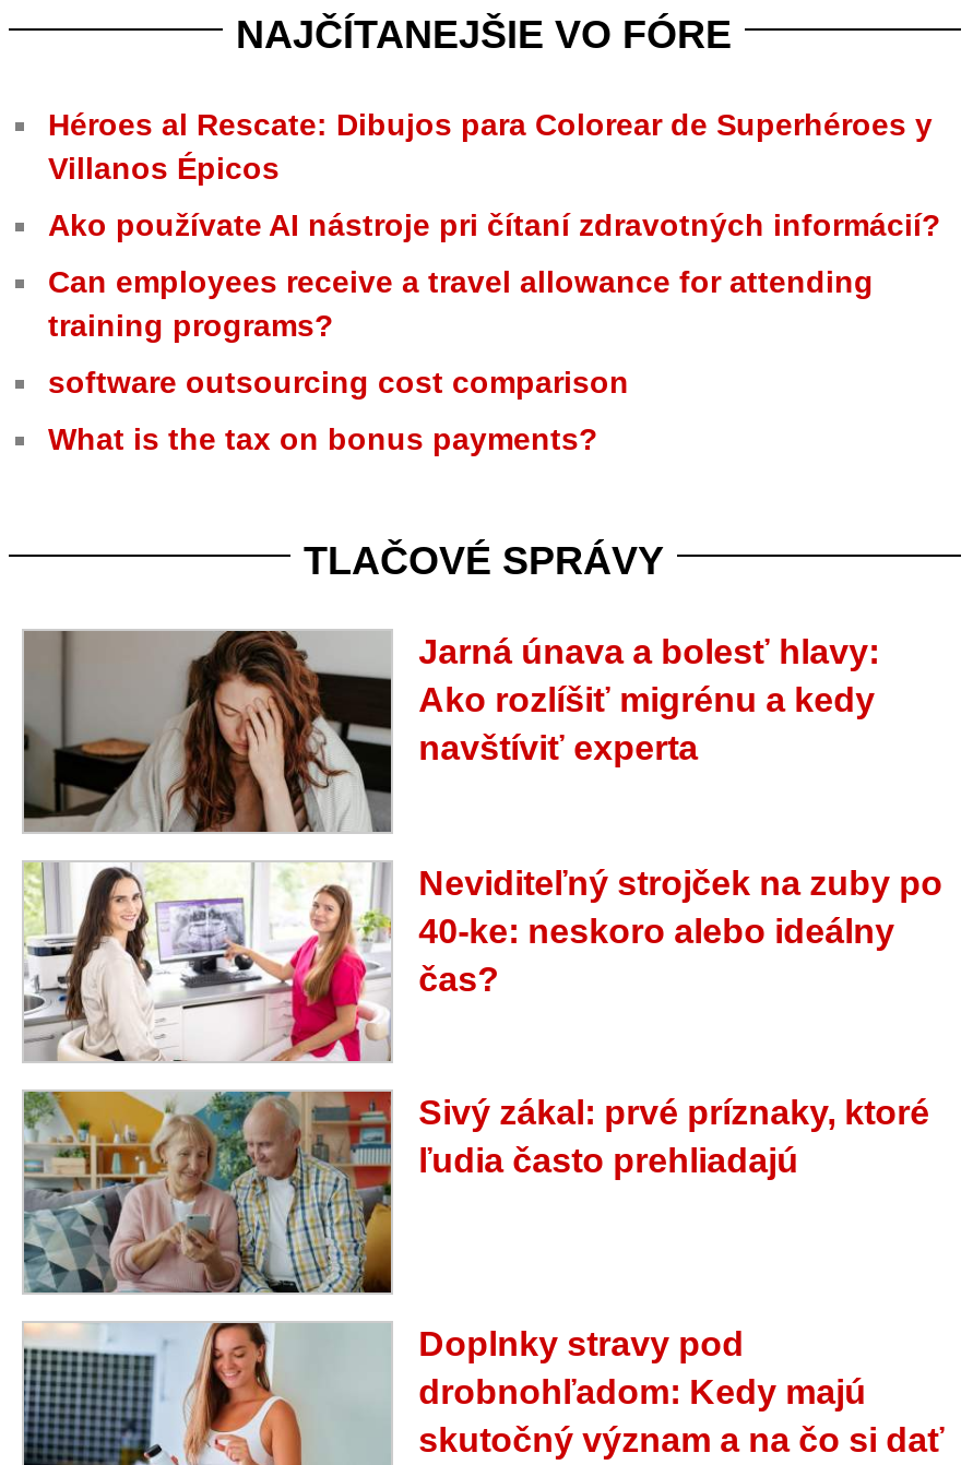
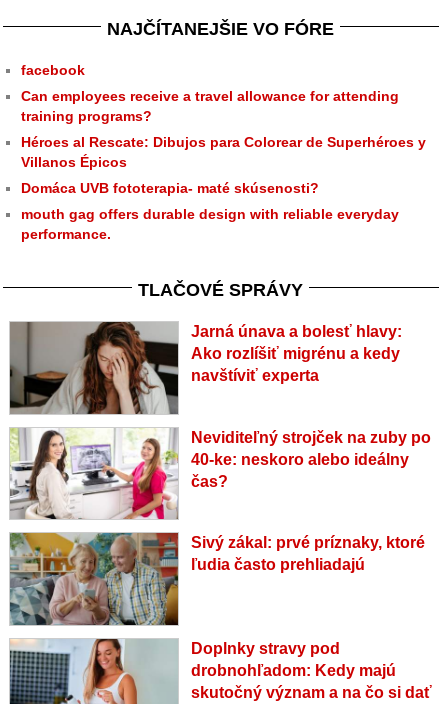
moved down: Héroes al Rescate: Dibujos para Colorear de Superhéroes y | Villanos Épicos

- Ako používate AI nástroje pri čítaní zdravotných informácií?
+ facebook

moved up: Can employees receive a travel allowance for attending | training programs?

- software outsourcing cost comparison
- What is the tax on bonus payments?
+ Domáca UVB fototerapia- maté skúsenosti?
+ mouth gag offers durable design with reliable everyday
+ performance.
